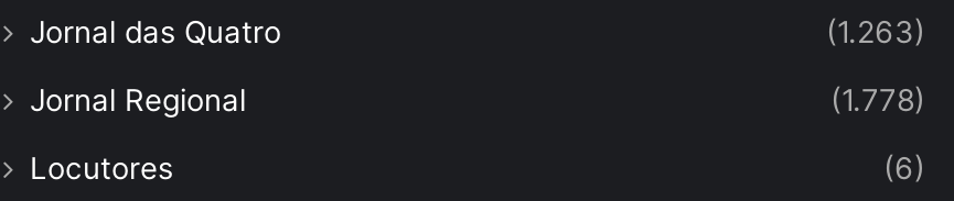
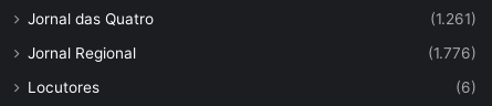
- (1.263)
+ (1.261)

- (1.778)
+ (1.776)
